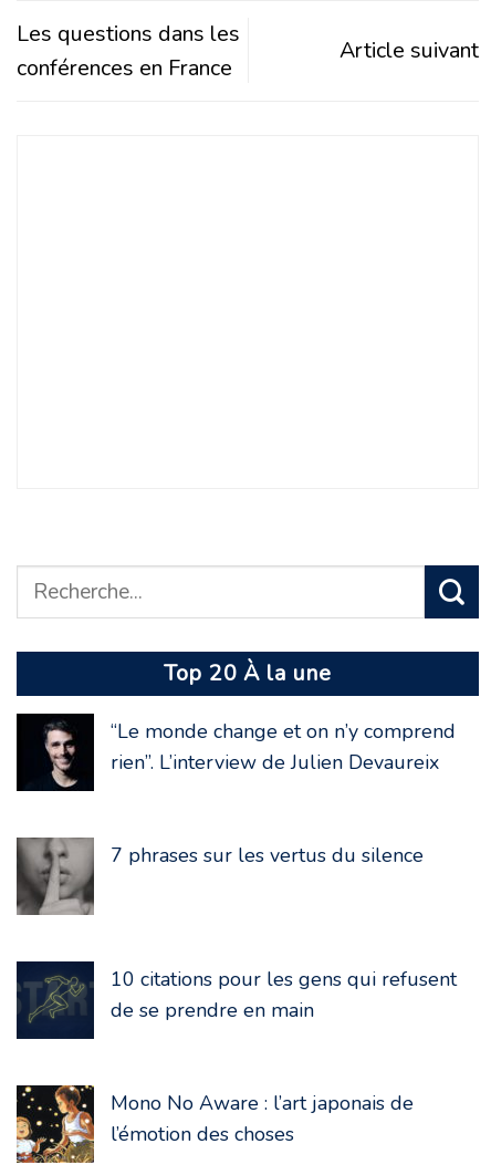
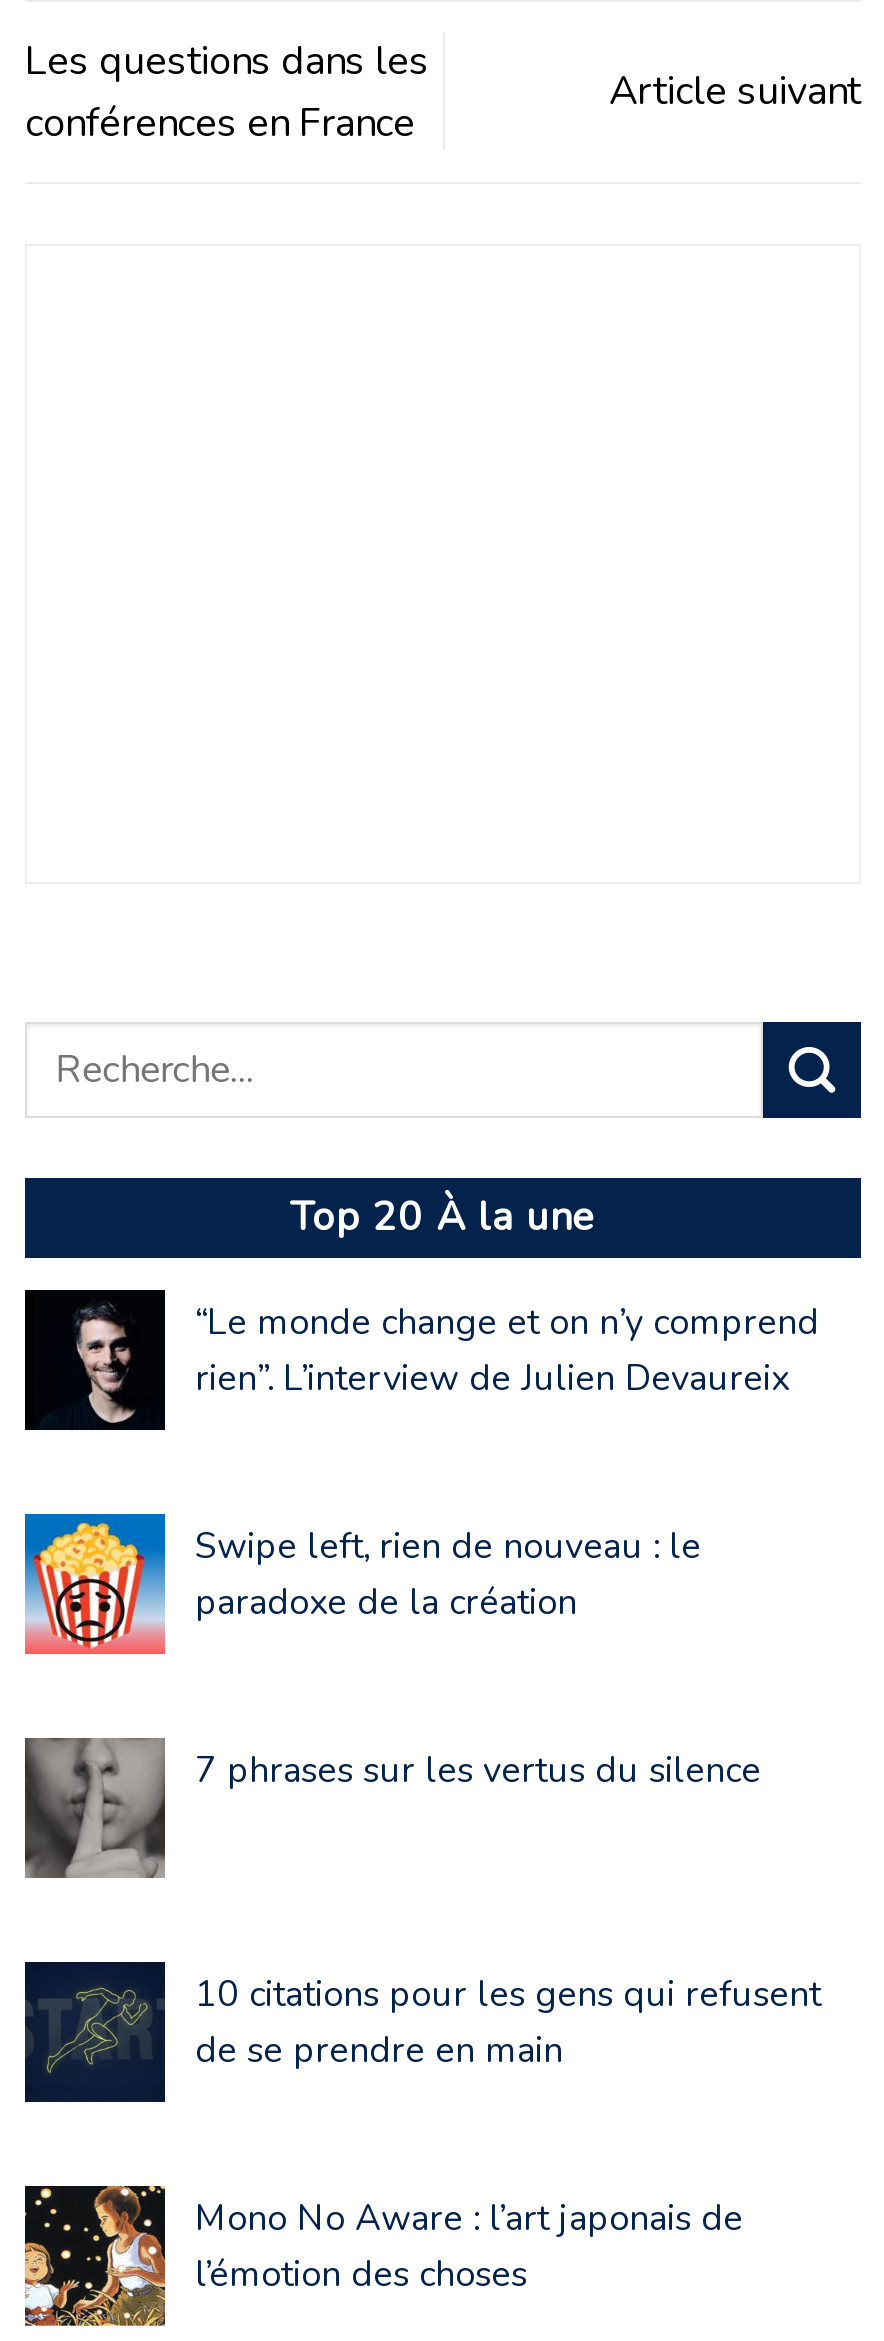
+ [image]
+ Swipe left, rien de nouveau : le
+ paradoxe de la création
